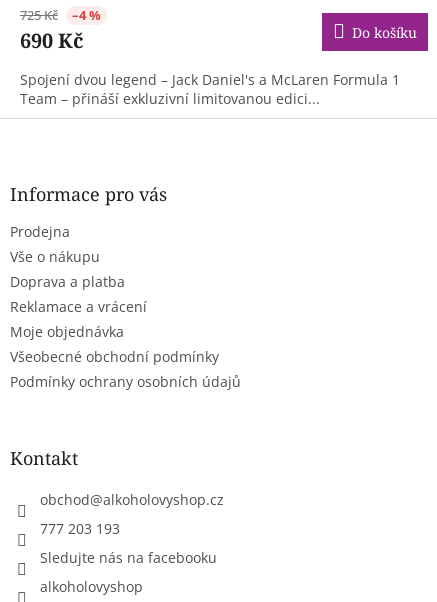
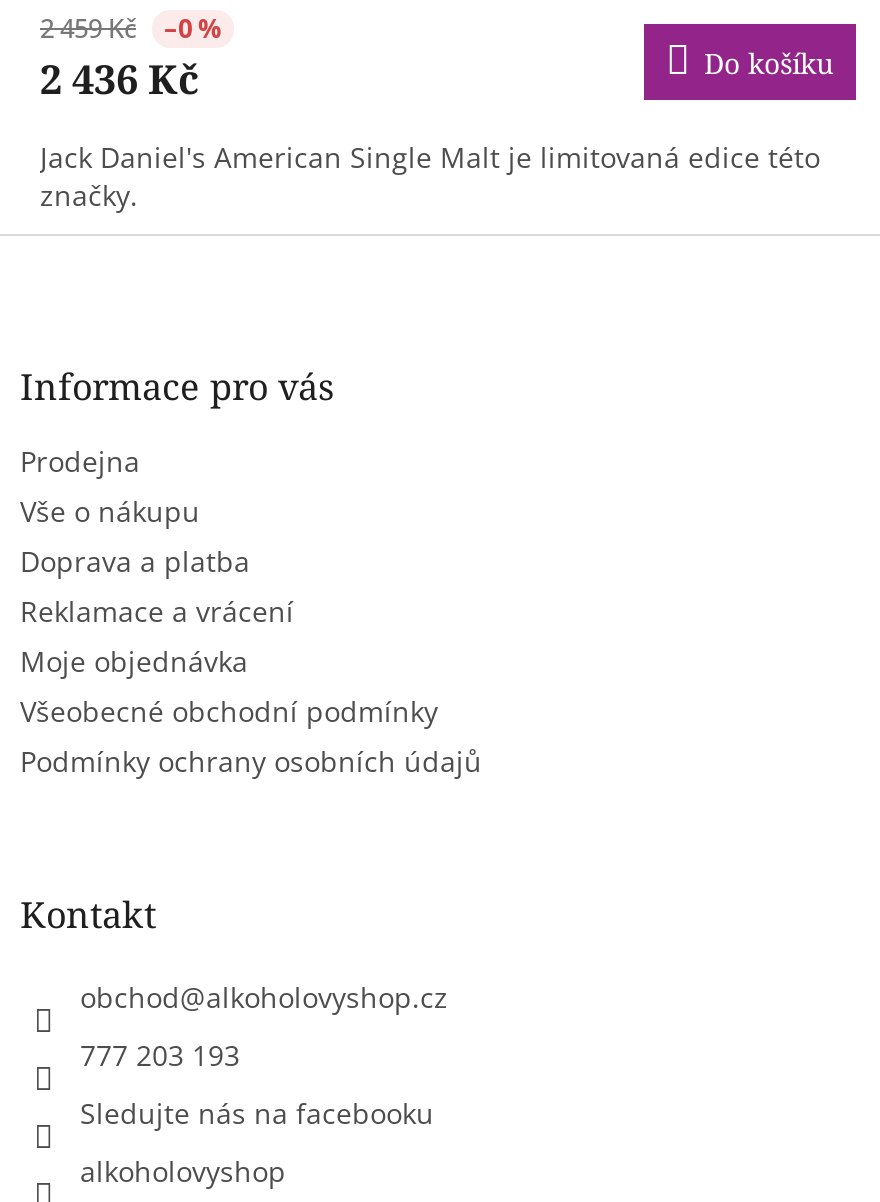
- 725 Kč
+ 2 459 Kč

- –4 %
+ –0 %

- 690 Kč
+ 2 436 Kč

- Spojení dvou legend – Jack Daniel's a McLaren Formula 1
- Team – přináší exkluzivní limitovanou edici...
+ Jack Daniel's American Single Malt je limitovaná edice této
+ značky.
